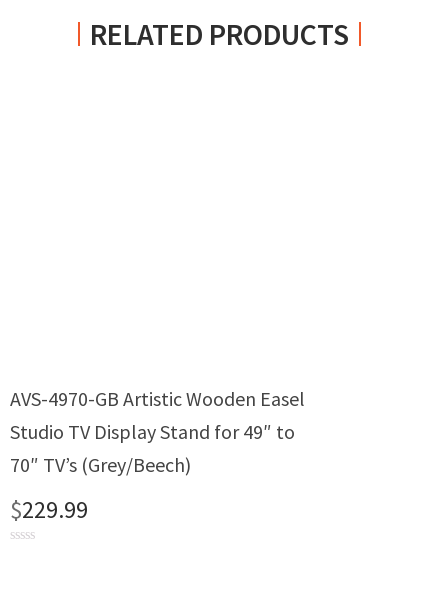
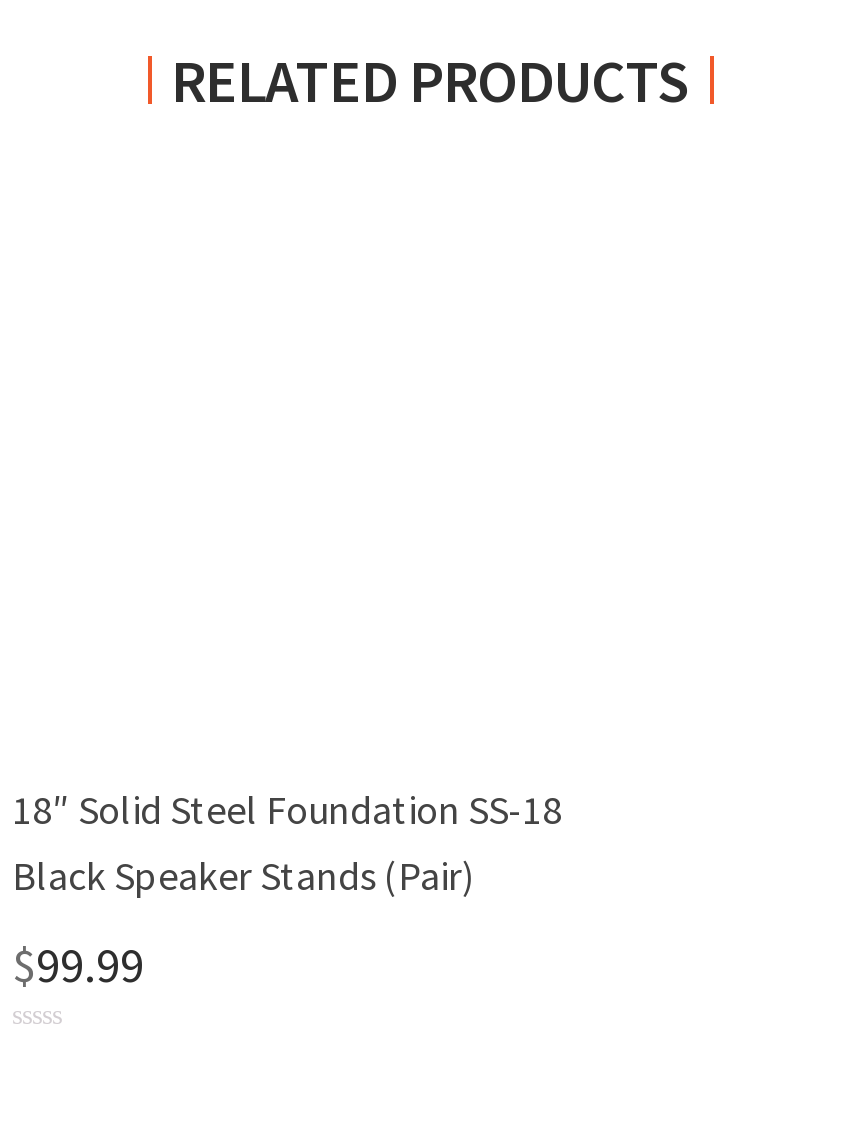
- AVS-4970-GB Artistic Wooden Easel
- Studio TV Display Stand for 49″ to
- 70″ TV’s (Grey/Beech)
+ 18″ Solid Steel Foundation SS-18
+ Black Speaker Stands (Pair)

- $229.99
+ $99.99
